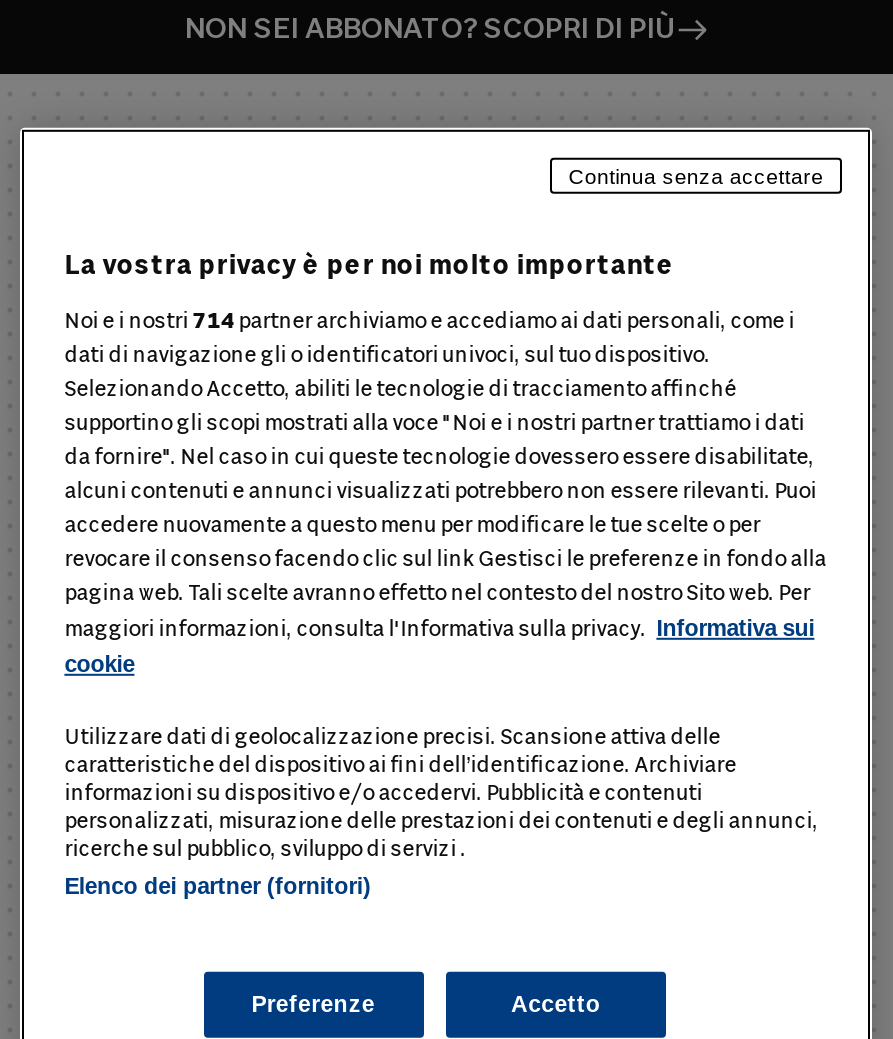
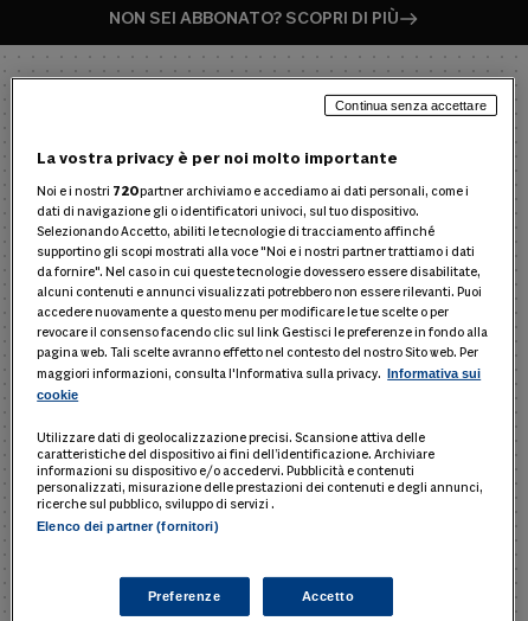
- Noi e i nostri 714 partner archiviamo e accediamo ai dati personali, come i
+ Noi e i nostri 720 partner archiviamo e accediamo ai dati personali, come i
